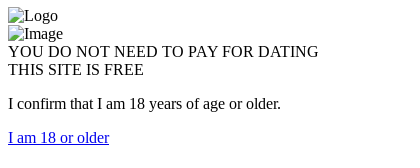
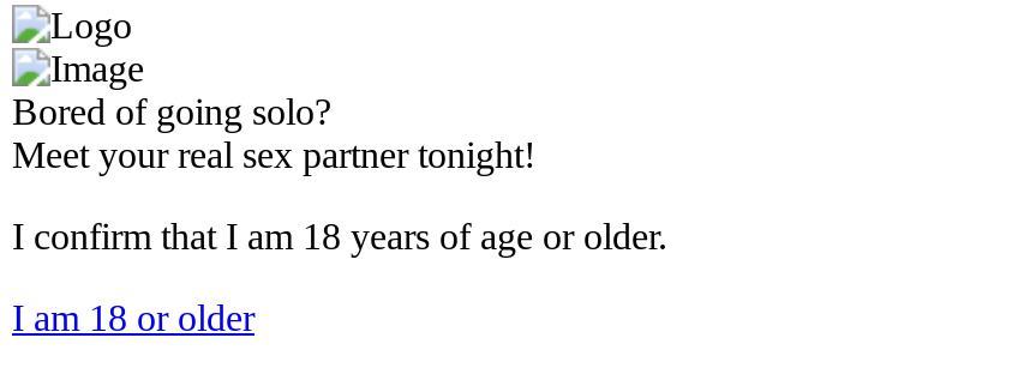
- YOU DO NOT NEED TO PAY FOR DATING
- THIS SITE IS FREE
+ Bored of going solo?
+ Meet your real sex partner tonight!
